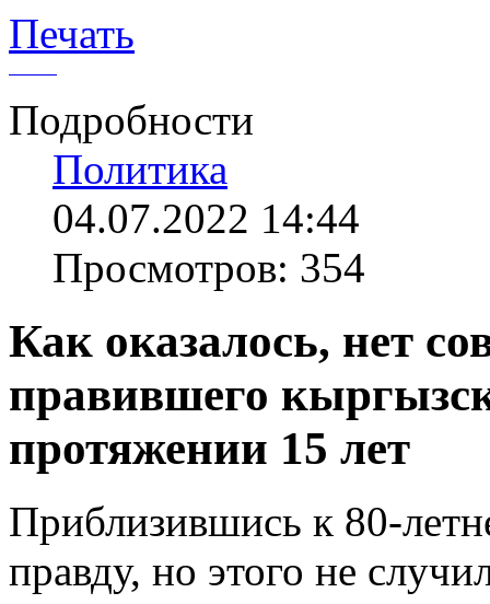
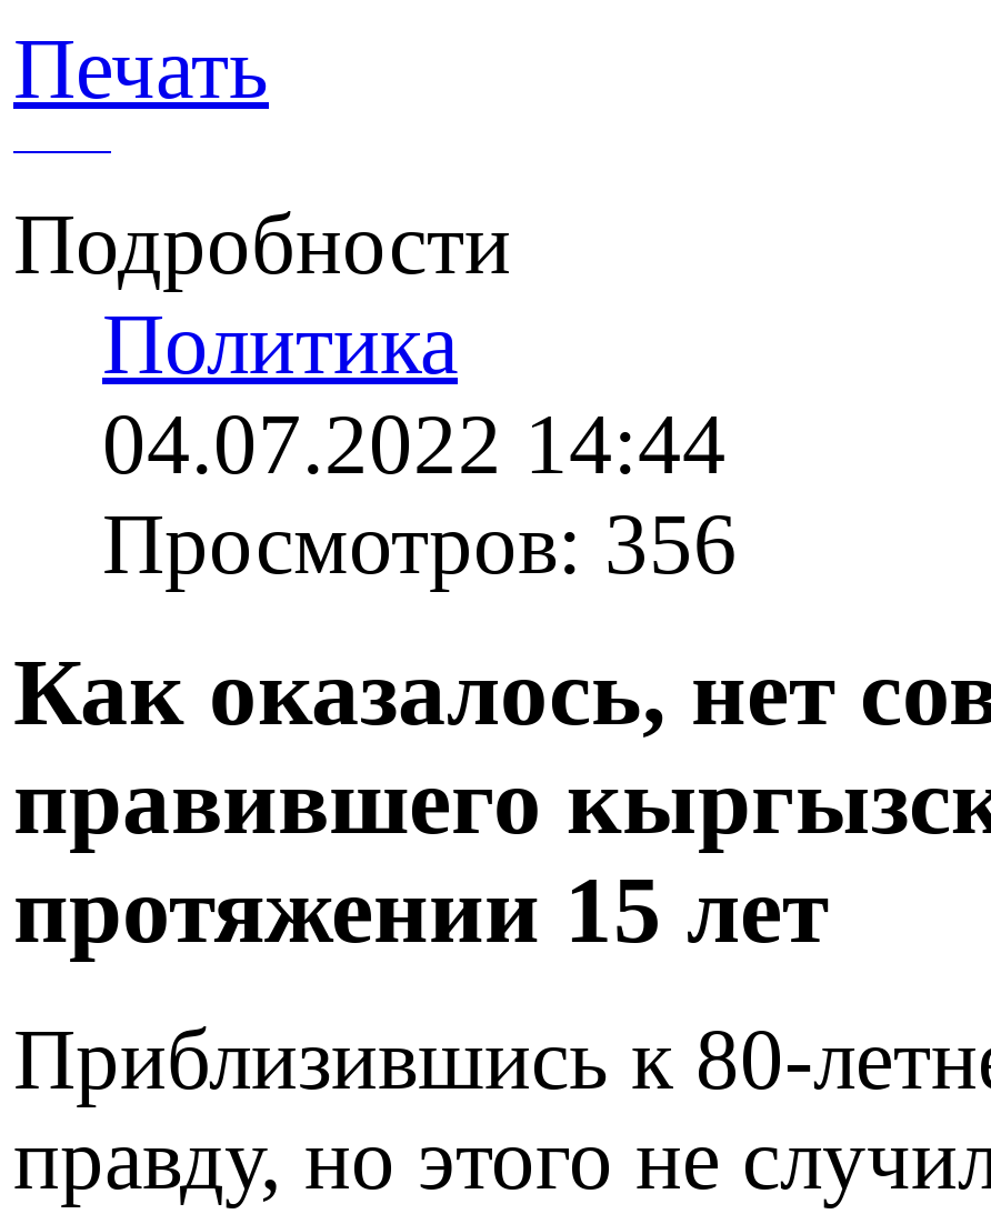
- Просмотров: 354
+ Просмотров: 356
